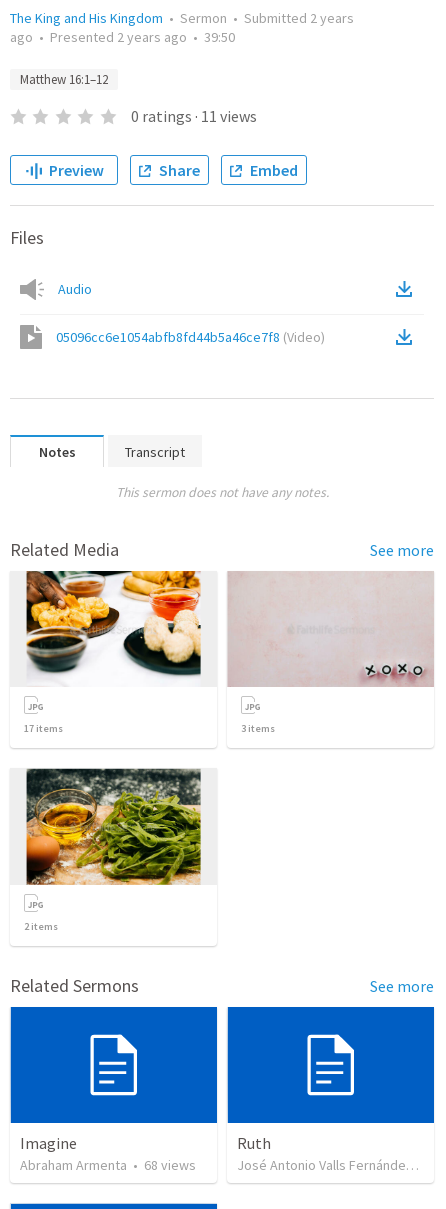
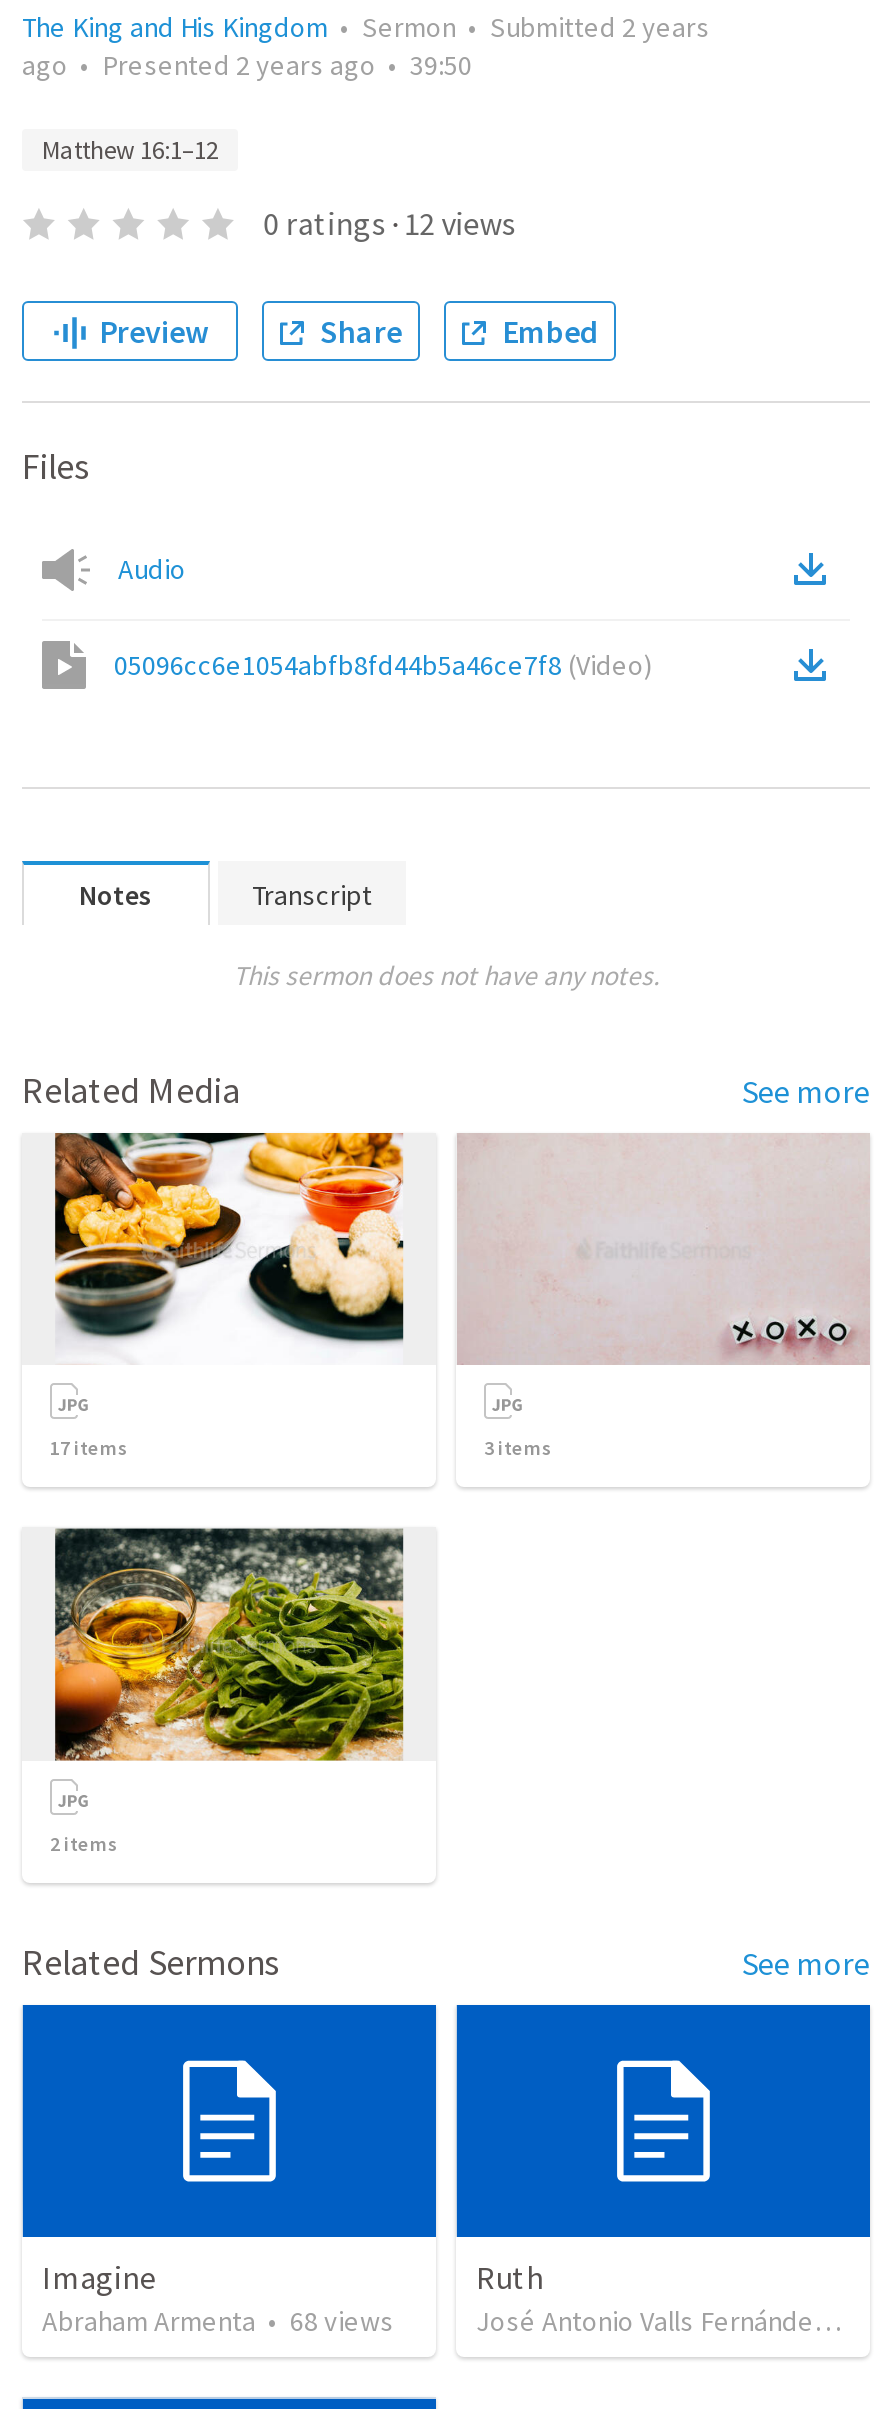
- 0 ratings · 11 views
+ 0 ratings · 12 views
